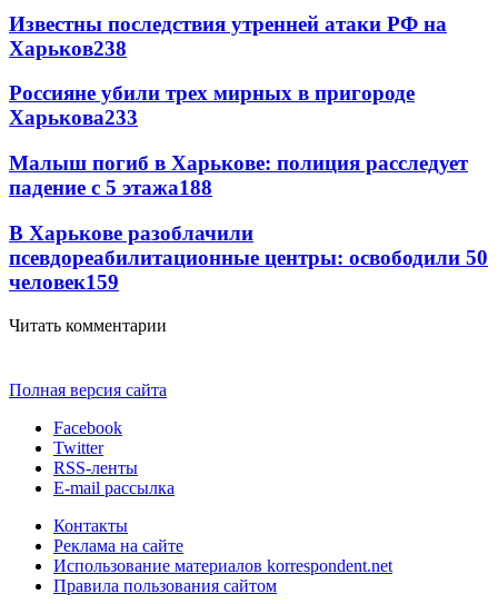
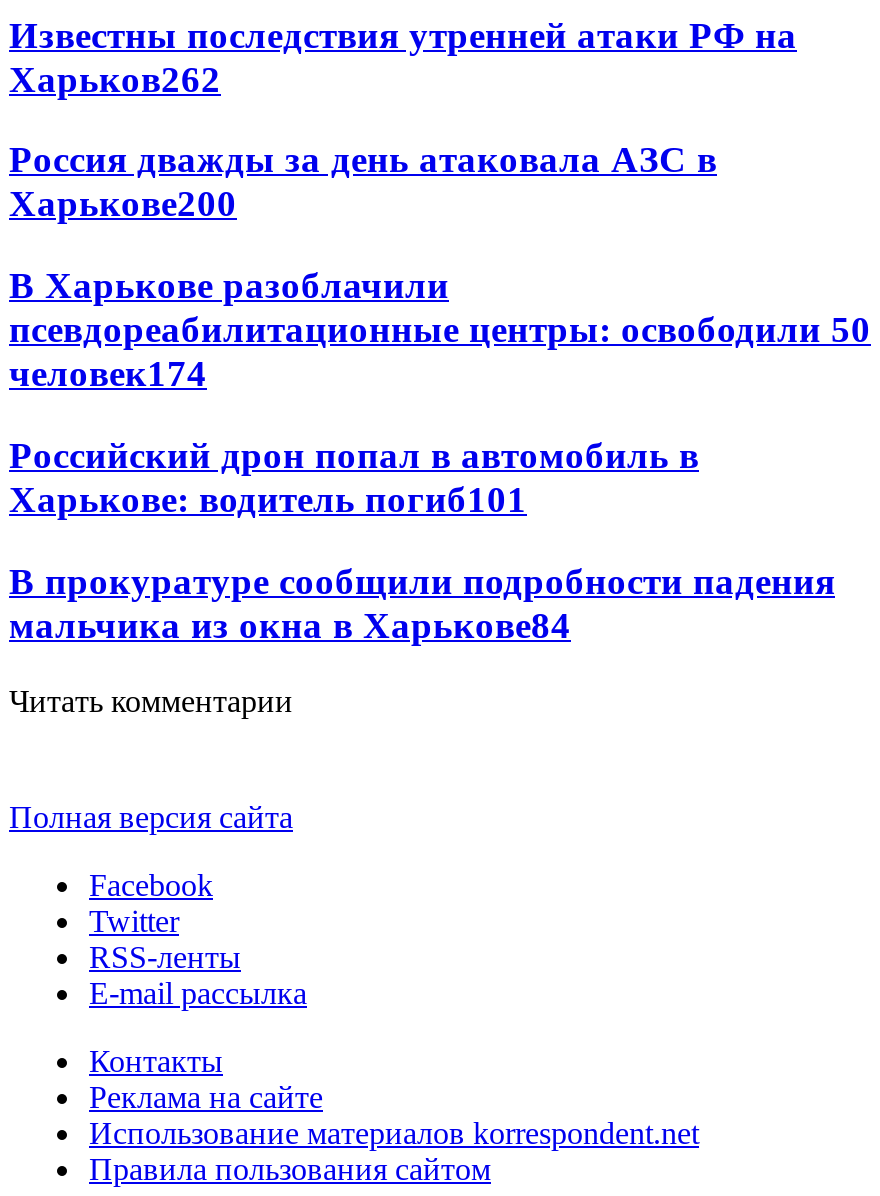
- Харьков238
- Россияне убили трех мирных в пригороде
- Харькова233
- Малыш погиб в Харькове: полиция расследует
- падение с 5 этажа188
+ Харьков262
+ Россия дважды за день атаковала АЗС в
+ Харькове200

moved up: В Харькове разоблачили | псевдореабилитационные центры: освободили 50

- человек159
+ человек174
+ Российский дрон попал в автомобиль в
+ Харькове: водитель погиб101
+ В прокуратуре сообщили подробности падения
+ мальчика из окна в Харькове84
